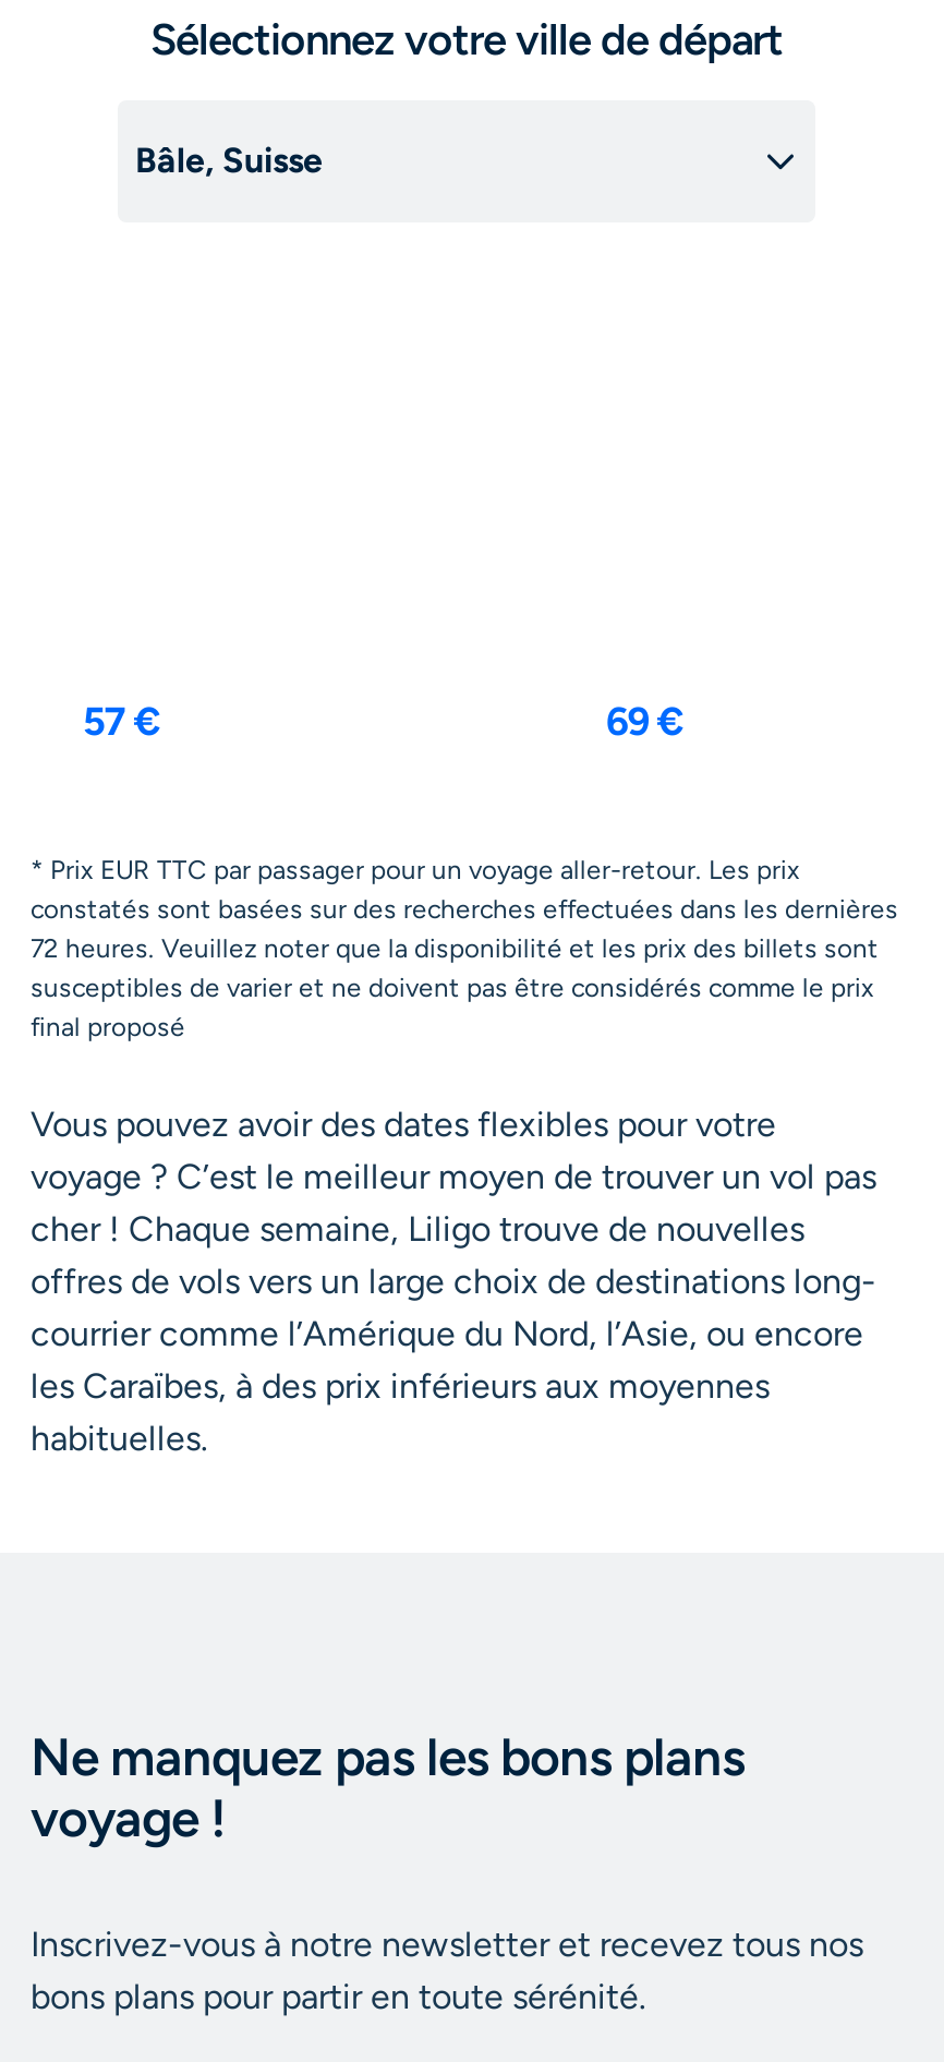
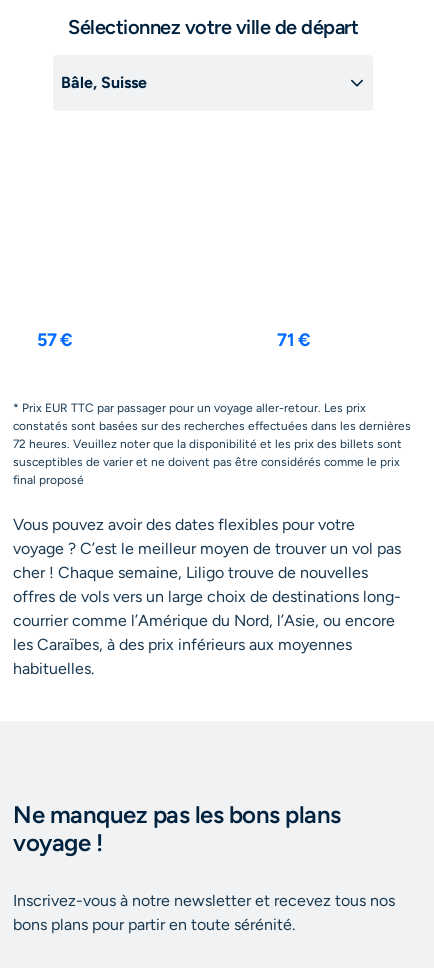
- 69 €
+ 71 €
